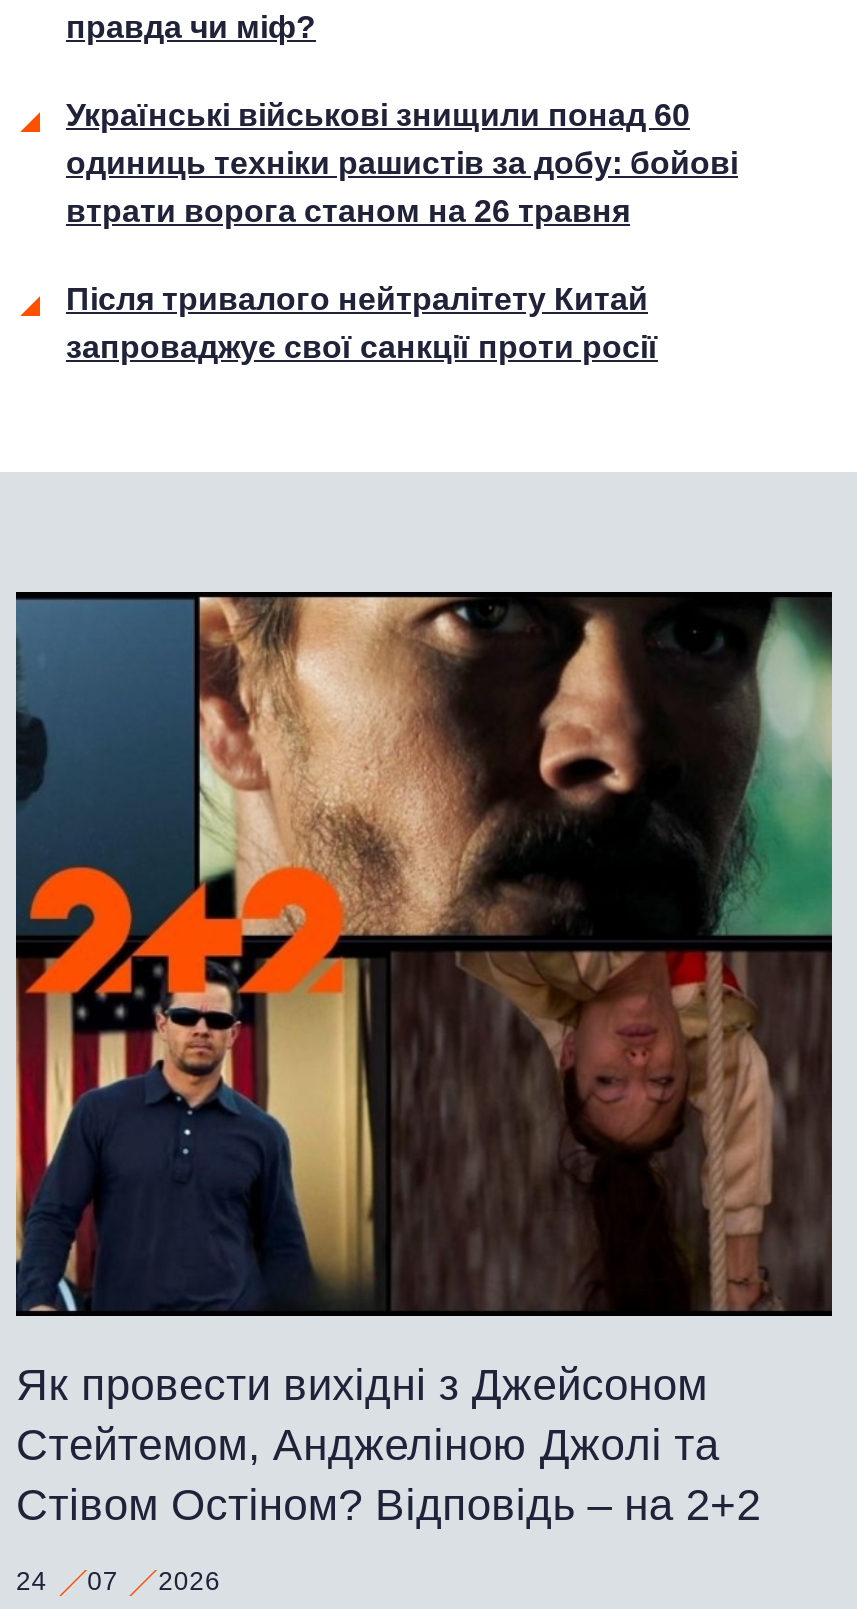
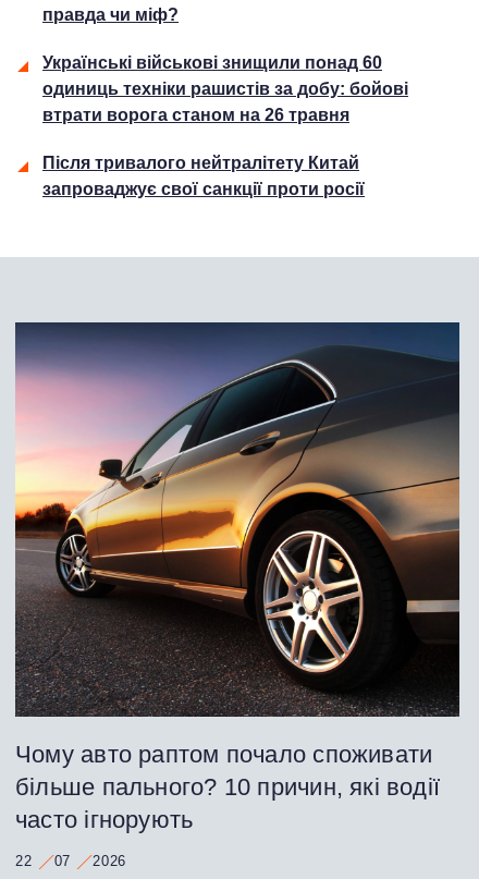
- [image]
- Як провести вихідні з Джейсоном
- Стейтемом, Анджеліною Джолі та
- Стівом Остіном? Відповідь – на 2+2
+ [image]
+ Чому авто раптом почало споживати
+ більше пального? 10 причин, які водії
+ часто ігнорують

- 24 07 2026
+ 22 07 2026
